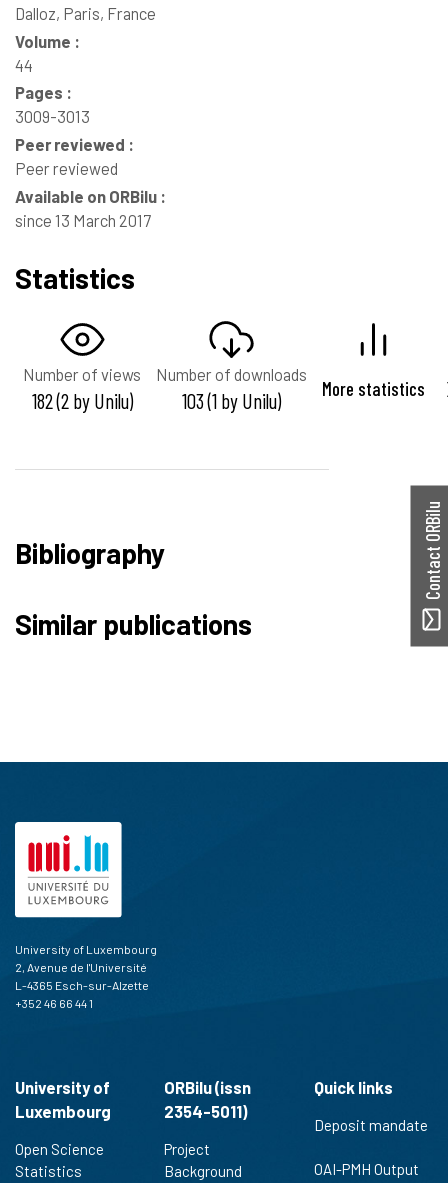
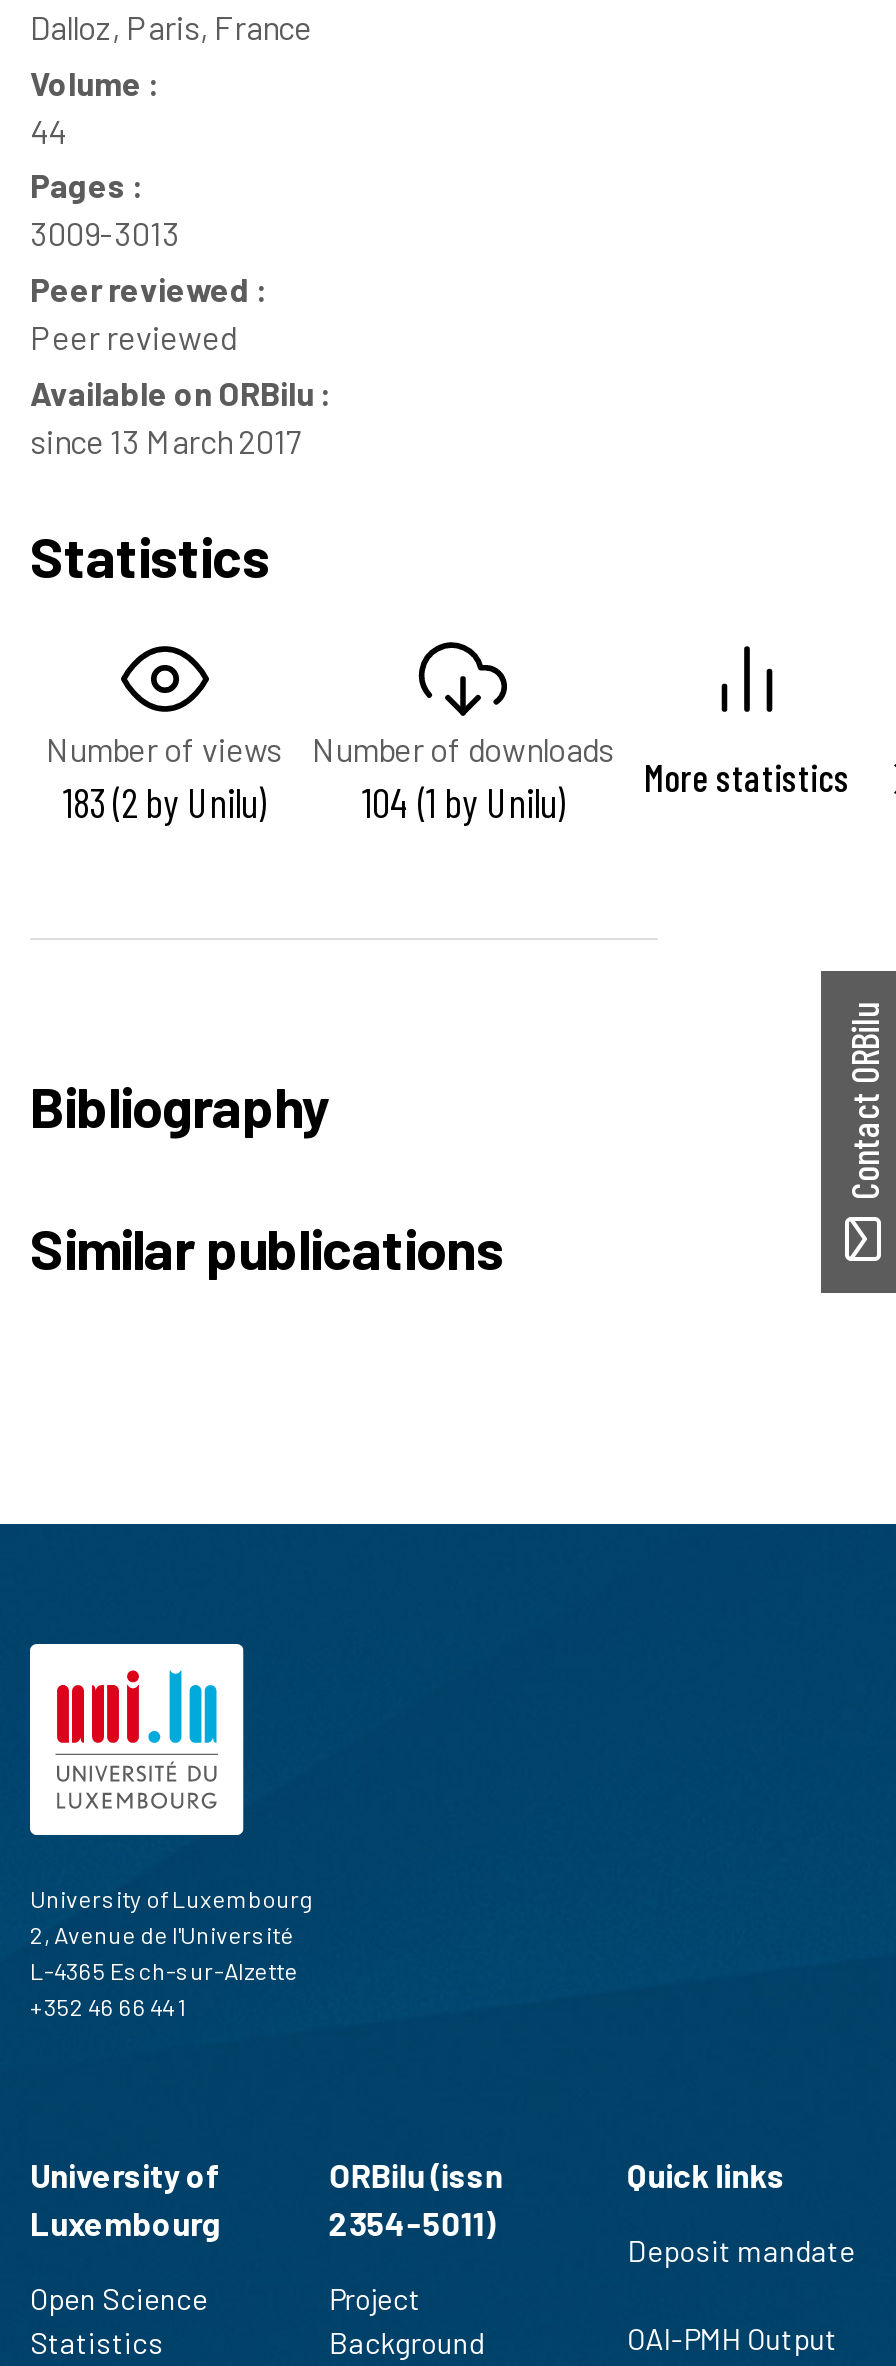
- 182 (2 by Unilu)
+ 183 (2 by Unilu)

- 103 (1 by Unilu)
+ 104 (1 by Unilu)
